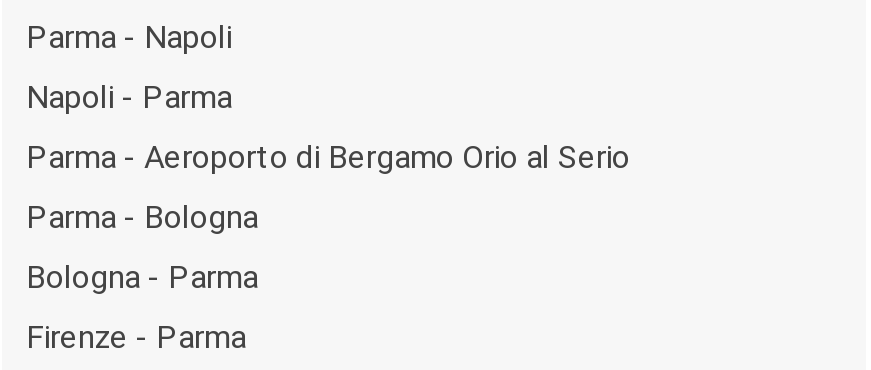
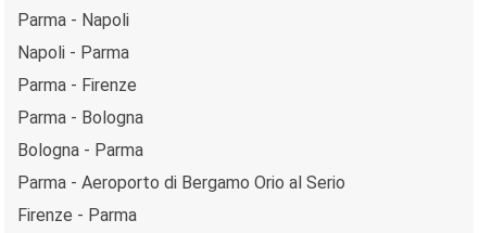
+ Parma - Firenze

moved down: Parma - Aeroporto di Bergamo Orio al Serio
